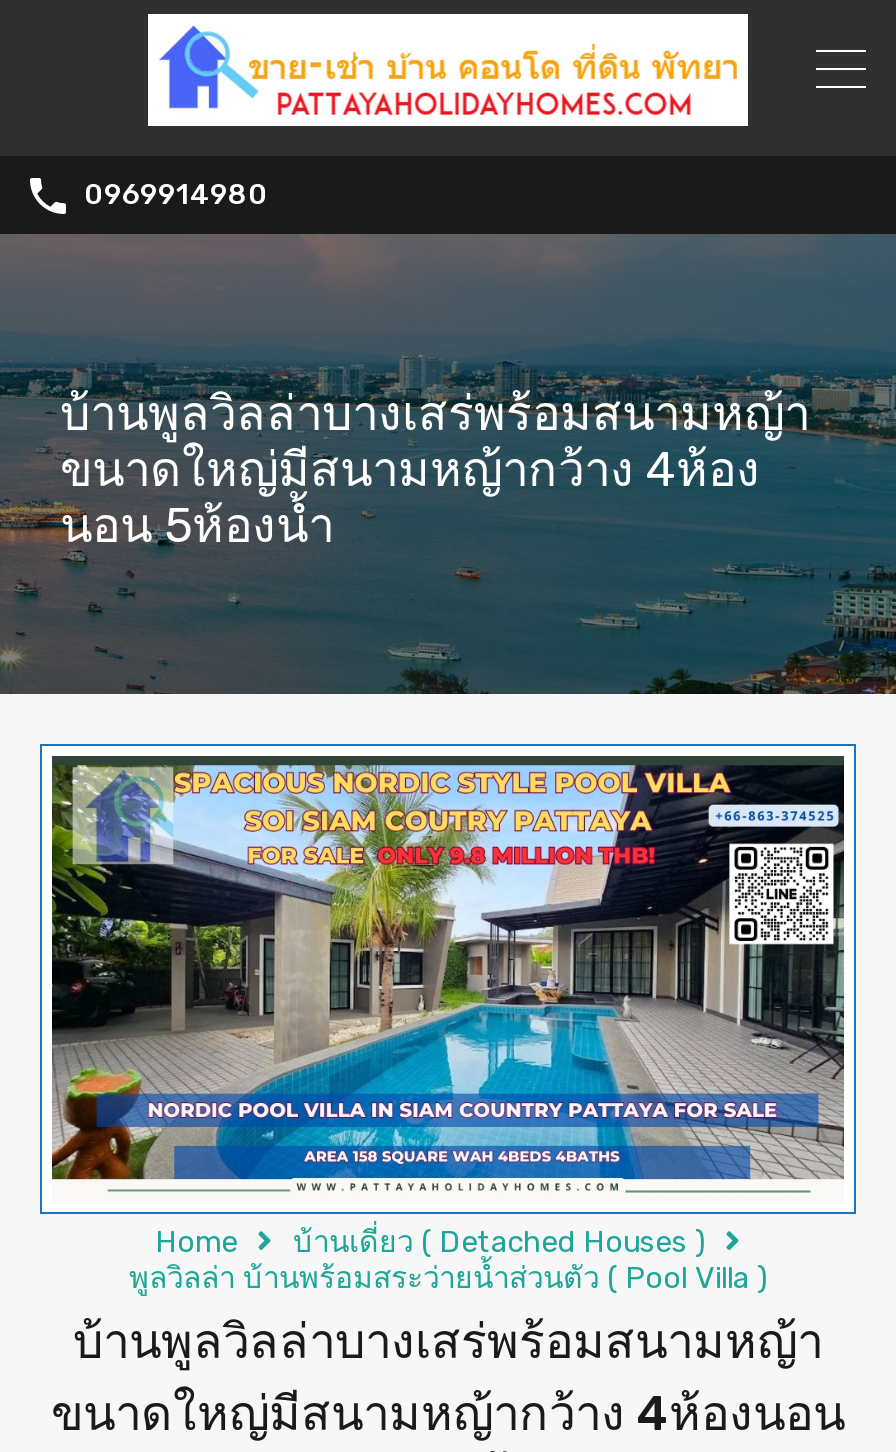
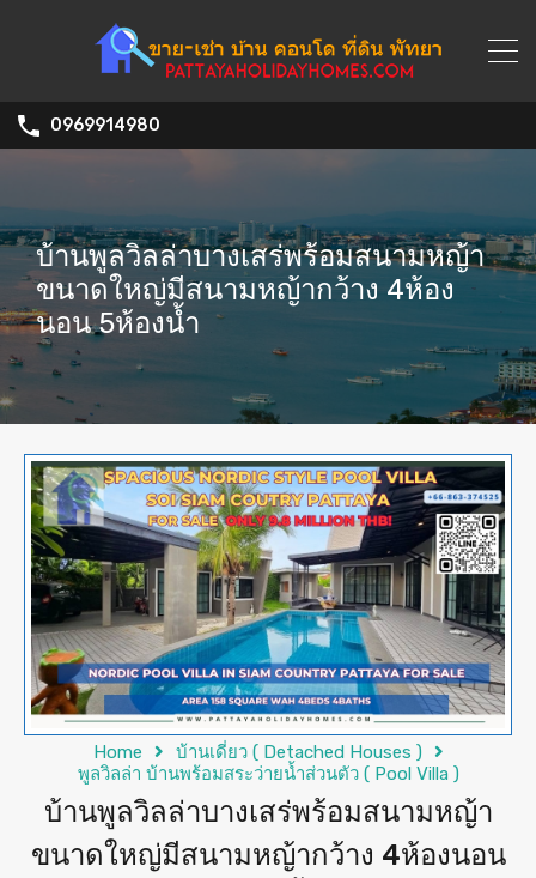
- [image]
+ [image]
